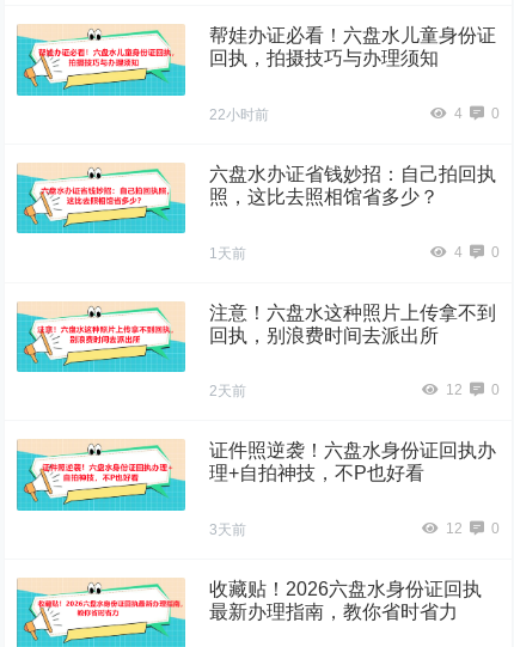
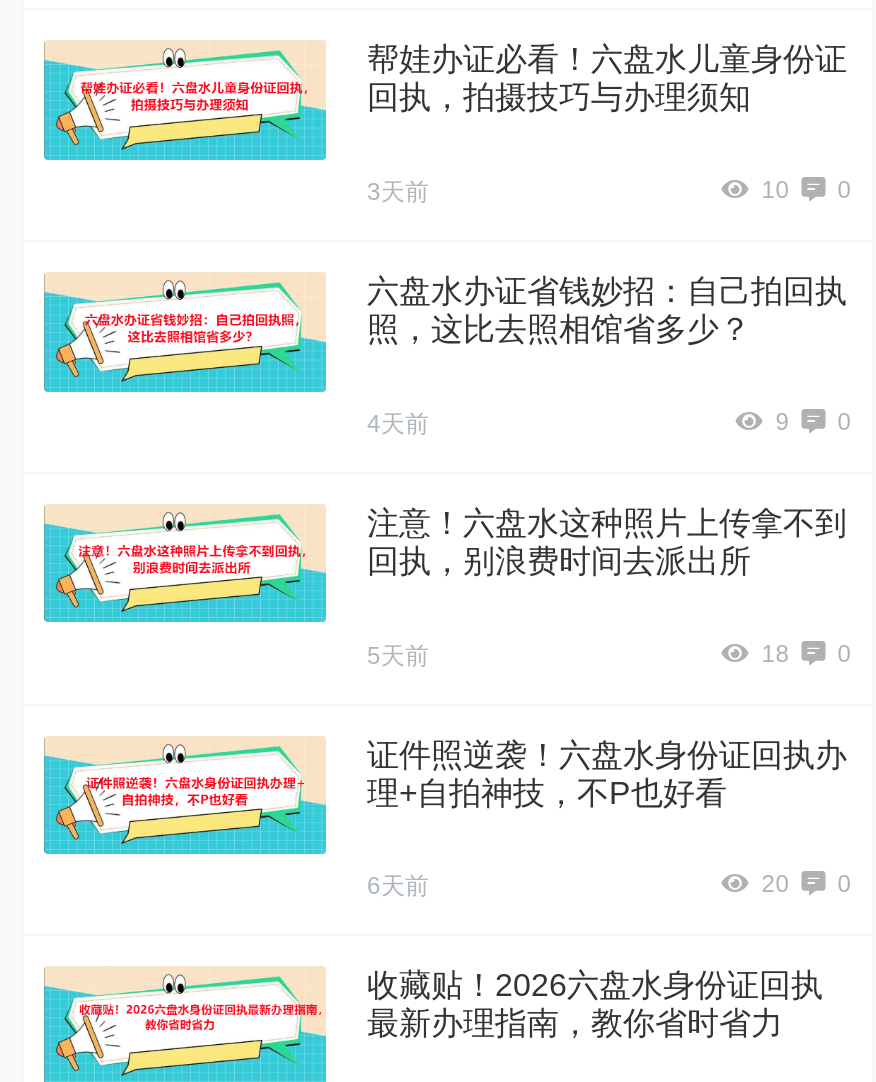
- 22小时前
- 4
+ 3天前
+ 10

- 1天前
+ 4天前

- 4 0
+ 9 0

- 2天前
+ 5天前

- 12 0
+ 18 0

- 3天前
+ 6天前

- 12 0
+ 20 0
